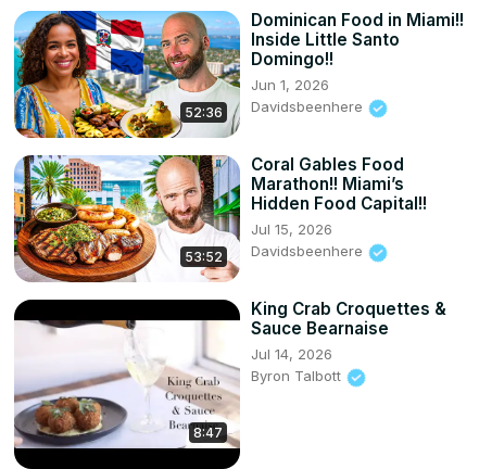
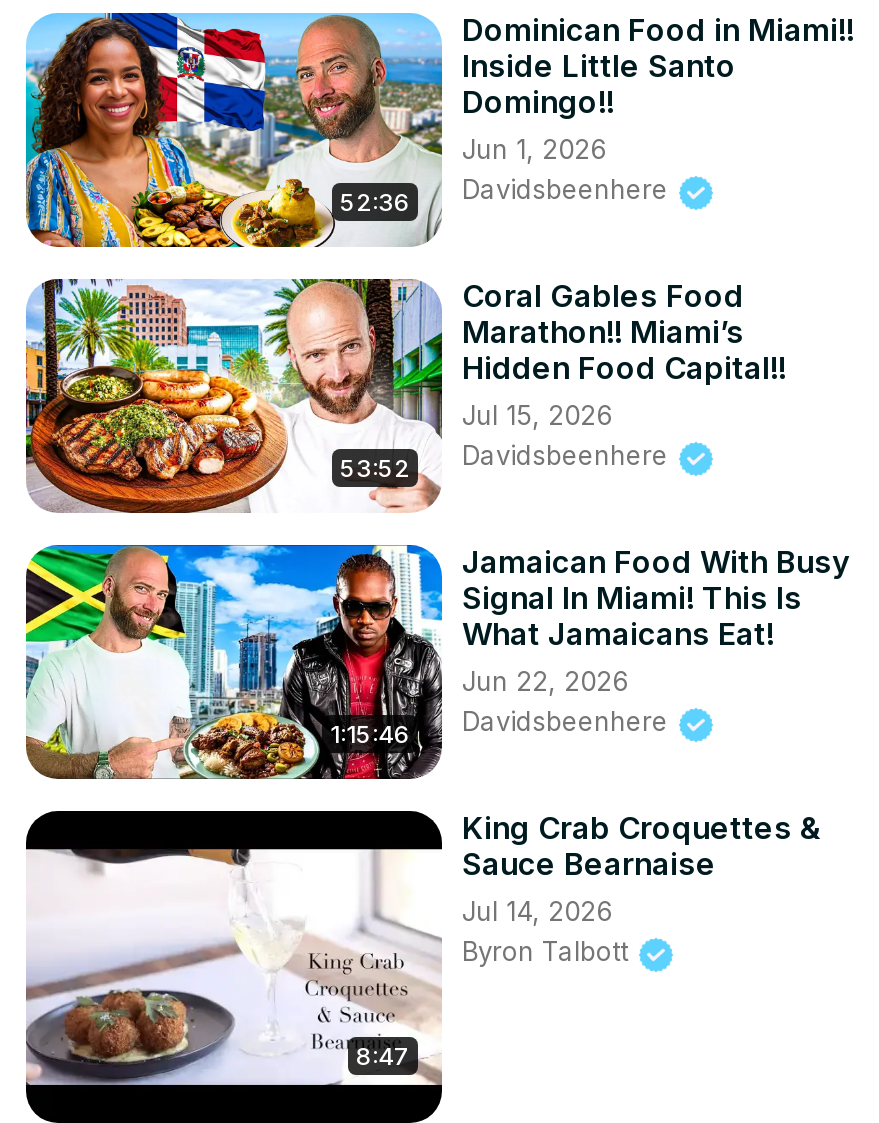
+ [image]
+ 1:15:46

+ Jamaican Food With Busy
+ Signal In Miami! This Is
+ What Jamaicans Eat!
+ Jun 22, 2026
+ Davidsbeenhere
